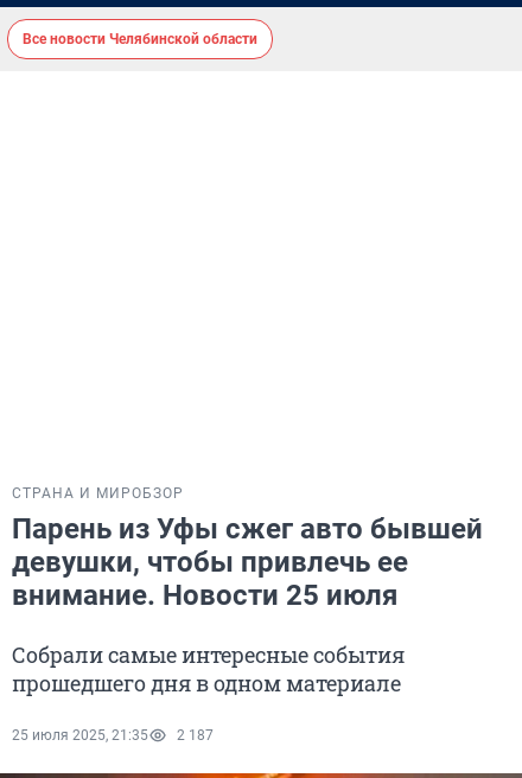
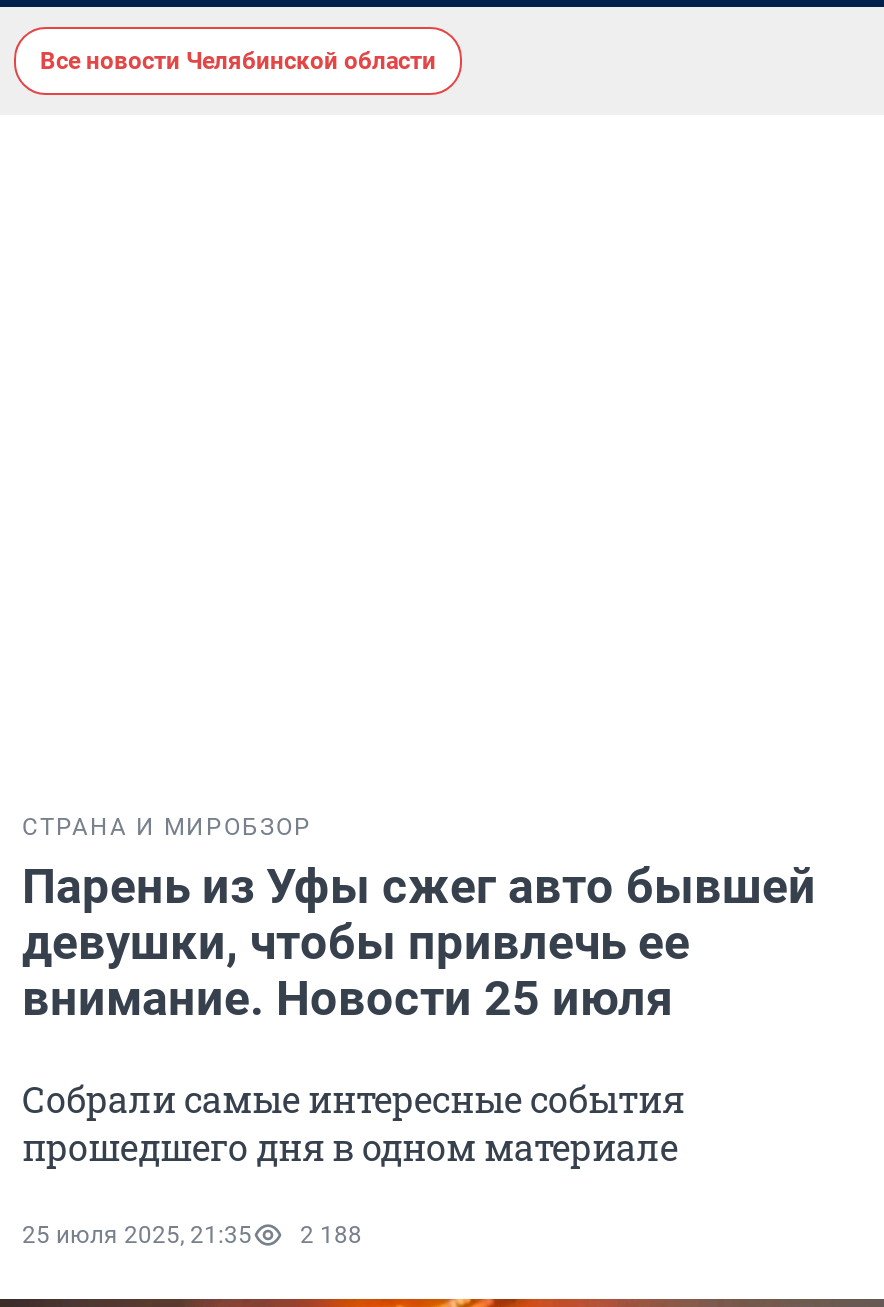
- 25 июля 2025, 21:35 2 187
+ 25 июля 2025, 21:35 2 188
